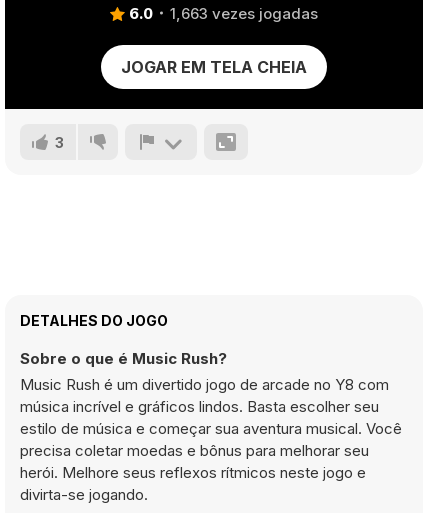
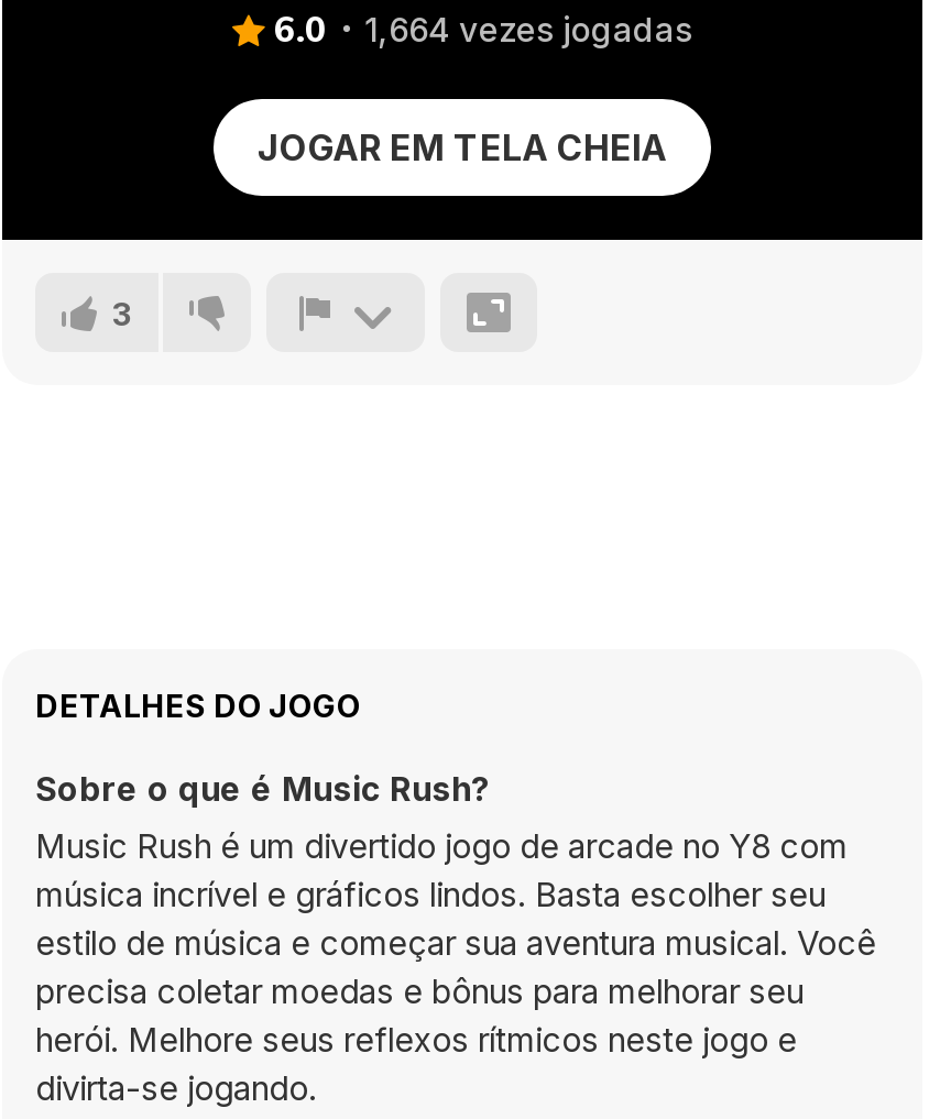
- 1,663 vezes jogadas
+ 1,664 vezes jogadas
